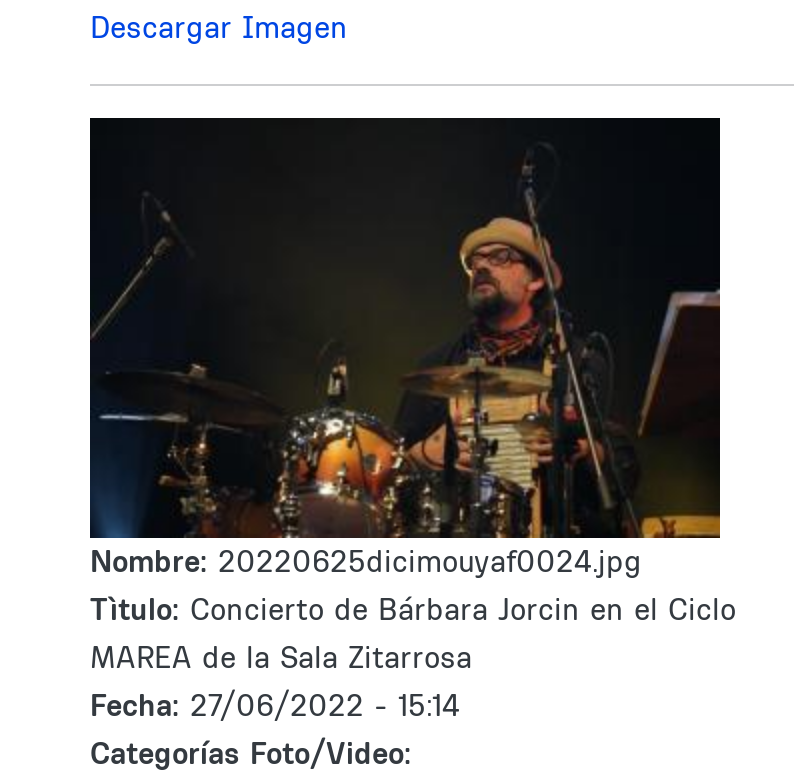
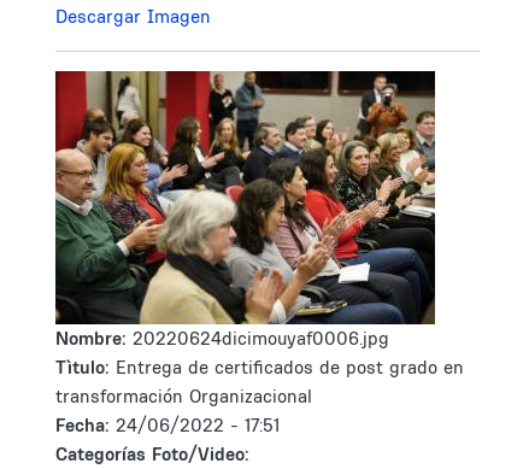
- [image]
- Nombre: 20220625dicimouyaf0024.jpg
- Tìtulo: Concierto de Bárbara Jorcin en el Ciclo
- MAREA de la Sala Zitarrosa
- Fecha: 27/06/2022 - 15:14
+ [image]
+ Nombre: 20220624dicimouyaf0006.jpg
+ Tìtulo: Entrega de certificados de post grado en
+ transformación Organizacional
+ Fecha: 24/06/2022 - 17:51
